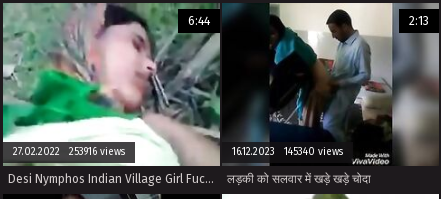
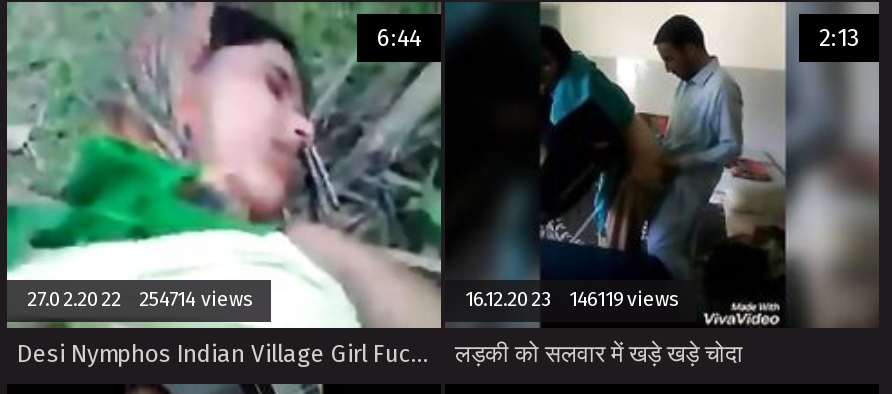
- 27.02.2022 253916 views
+ 27.02.2022 254714 views

- 16.12.2023 145340 views
+ 16.12.2023 146119 views
